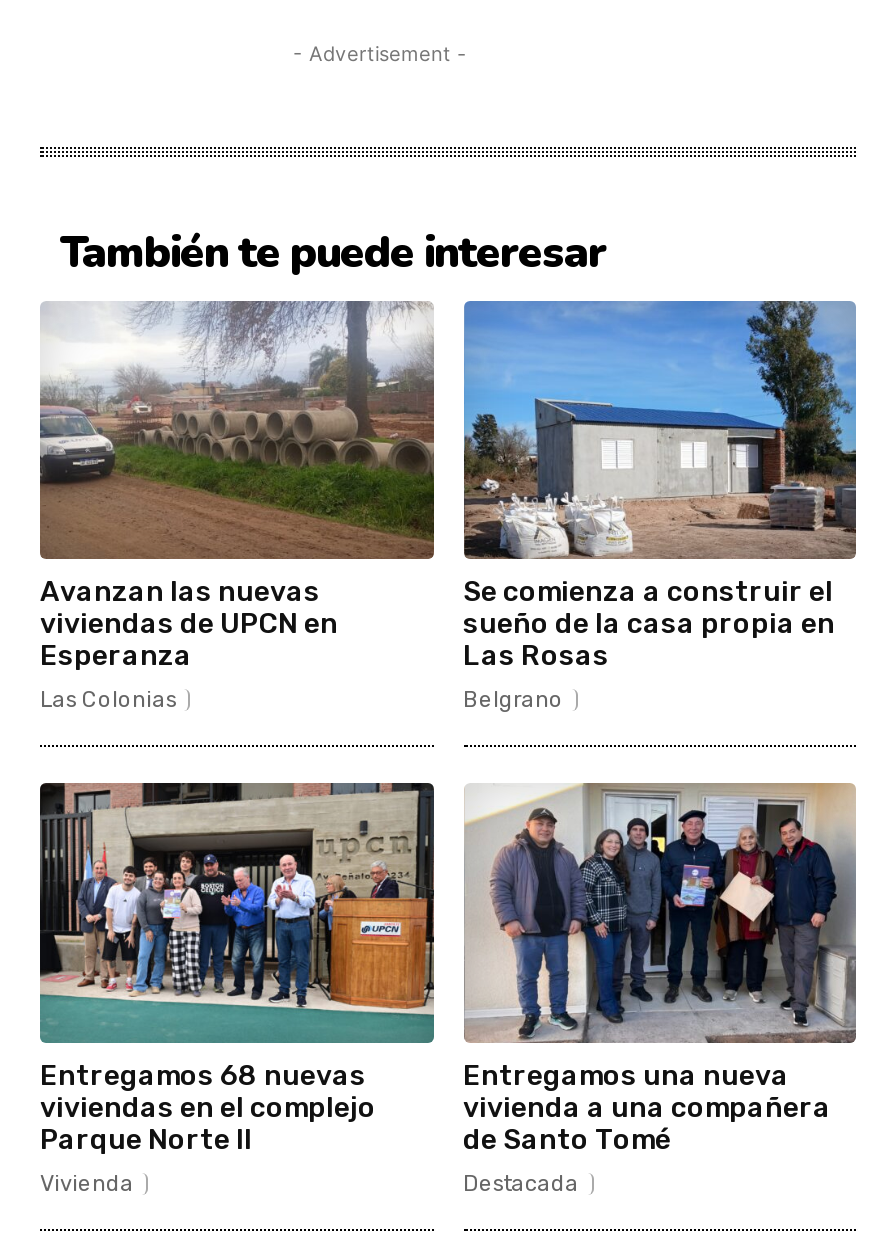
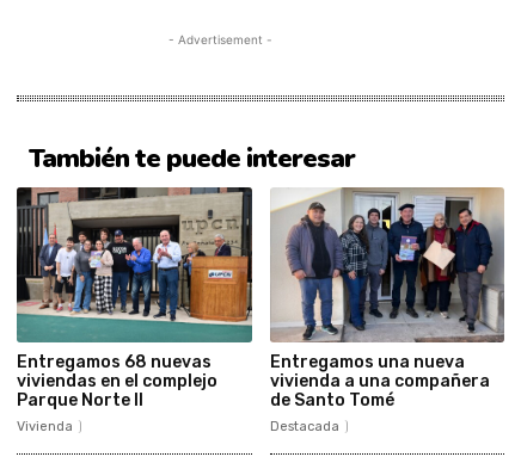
- [image]
- Avanzan las nuevas
- viviendas de UPCN en
- Esperanza
- Las Colonias

- [image]
- Se comienza a construir el
- sueño de la casa propia en
- Las Rosas
- Belgrano
